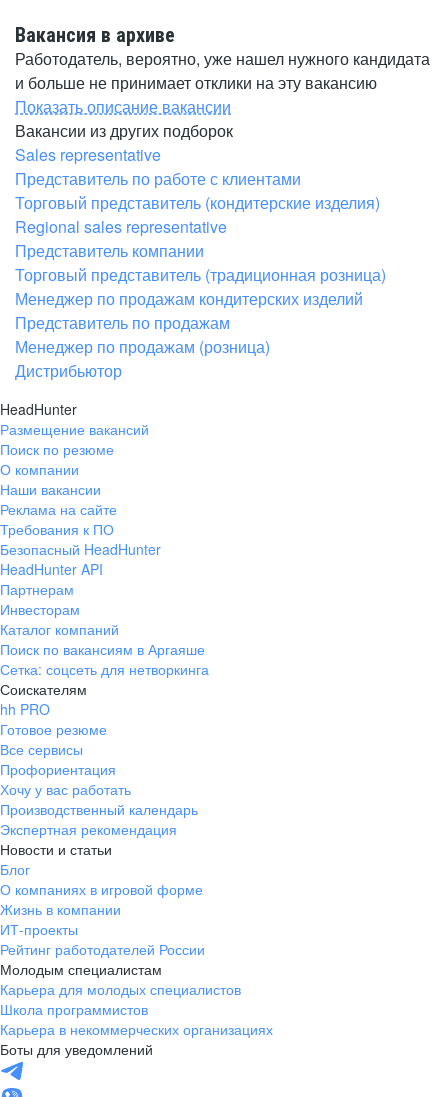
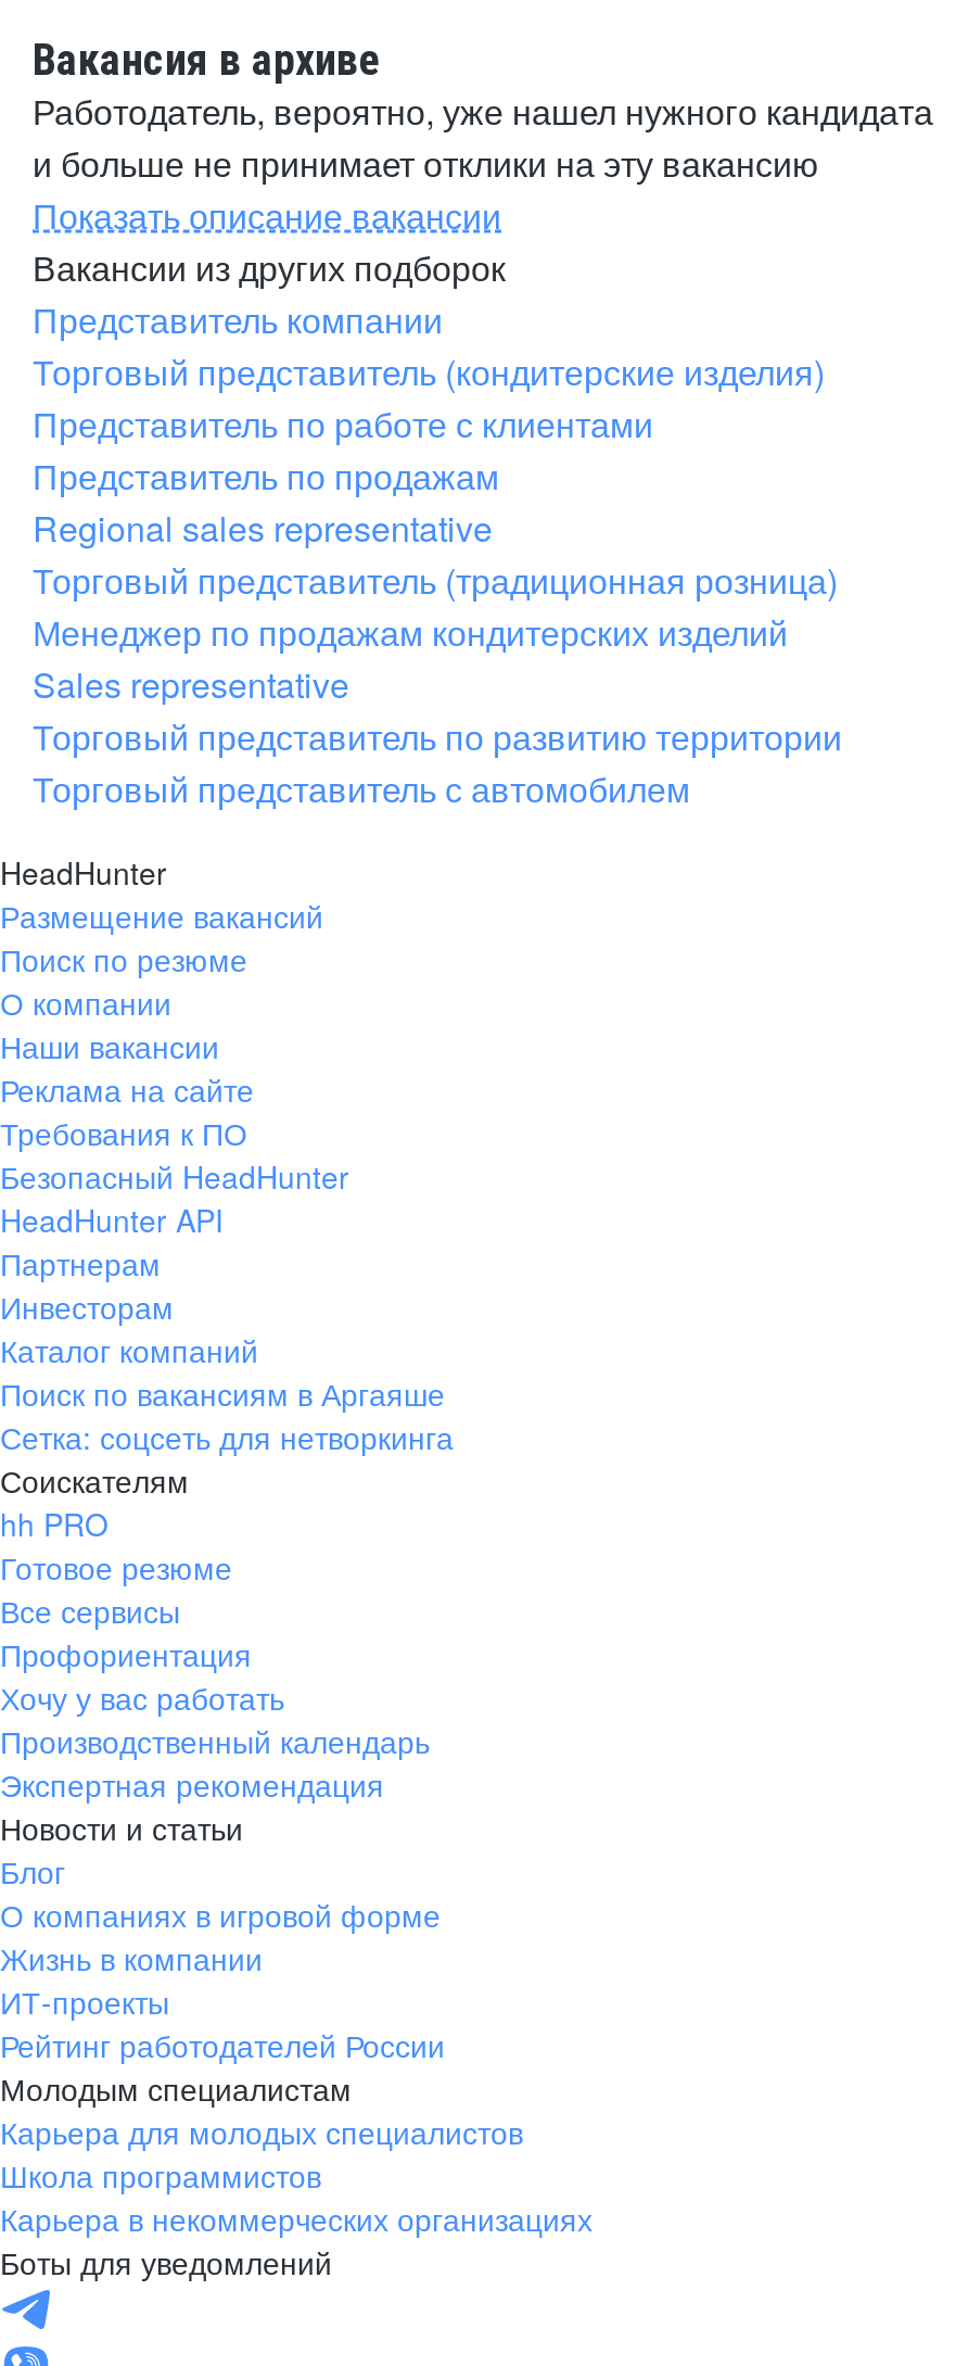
moved down: Sales representative

moved down: Представитель по работе с клиентами

moved up: Торговый представитель (кондитерские изделия)

moved down: Regional sales representative

moved up: Представитель компании

moved up: Представитель по продажам

- Менеджер по продажам (розница)
- Дистрибьютор
+ Торговый представитель по развитию территории
+ Торговый представитель с автомобилем
